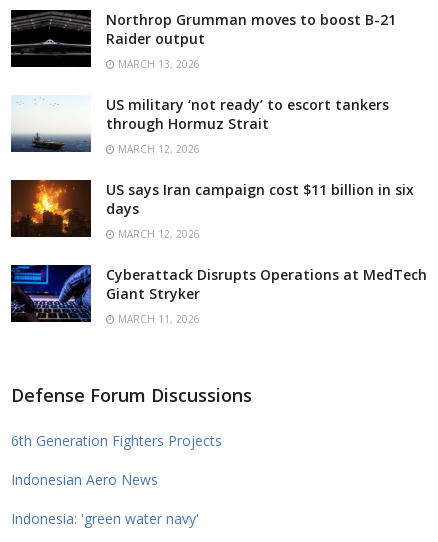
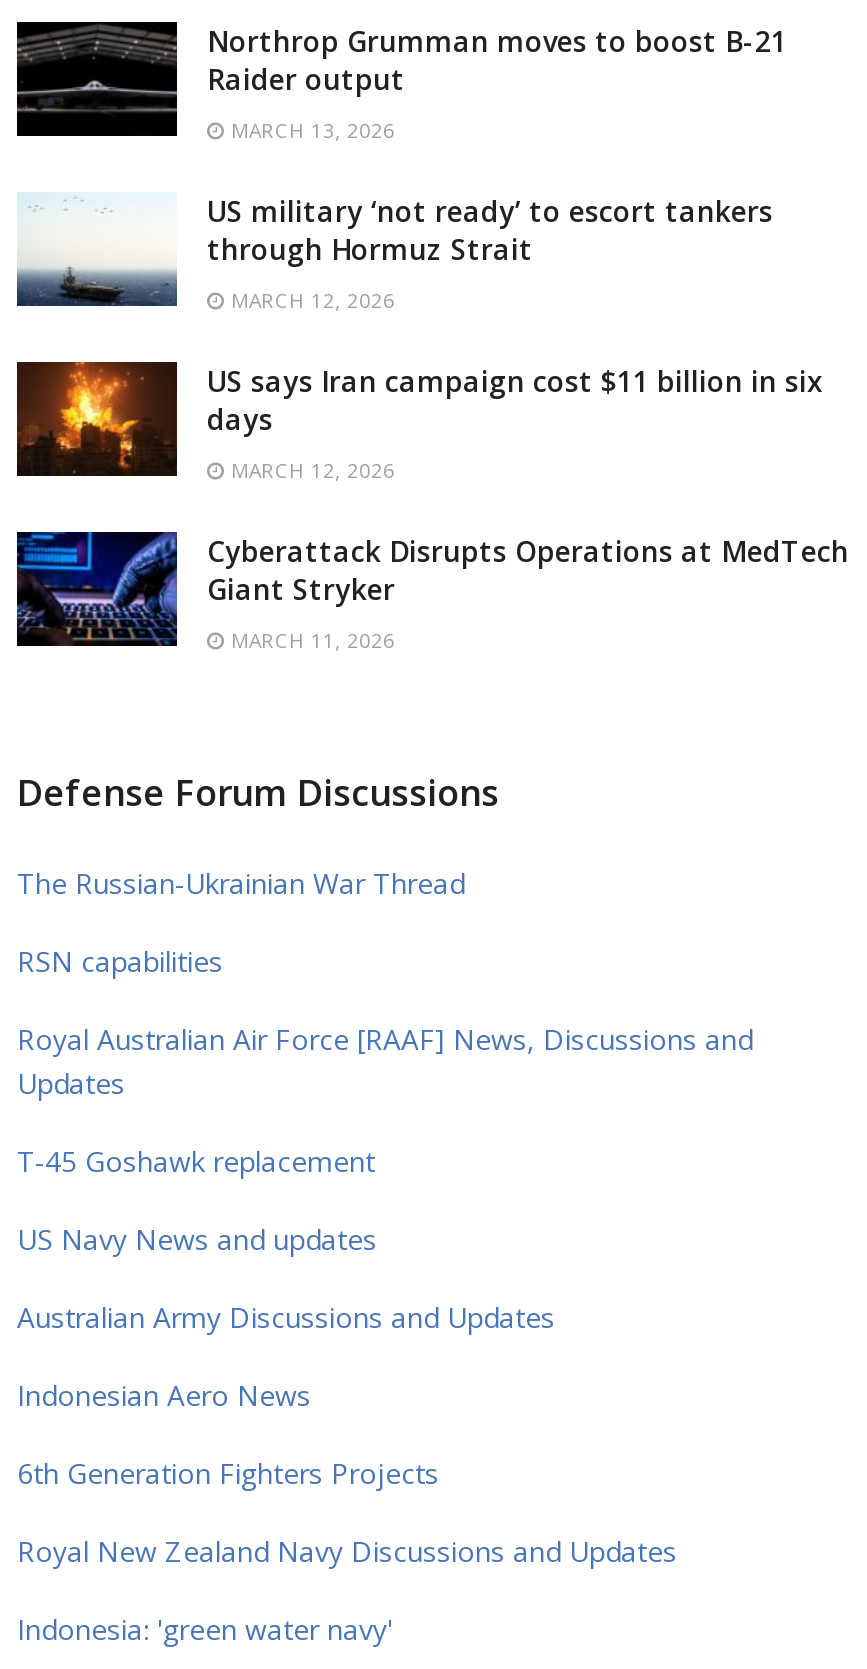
+ The Russian-Ukrainian War Thread
+ RSN capabilities
+ Royal Australian Air Force [RAAF] News, Discussions and
+ Updates
+ T-45 Goshawk replacement
+ US Navy News and updates
+ Australian Army Discussions and Updates

+ Royal New Zealand Navy Discussions and Updates

moved up: Indonesian Aero News
